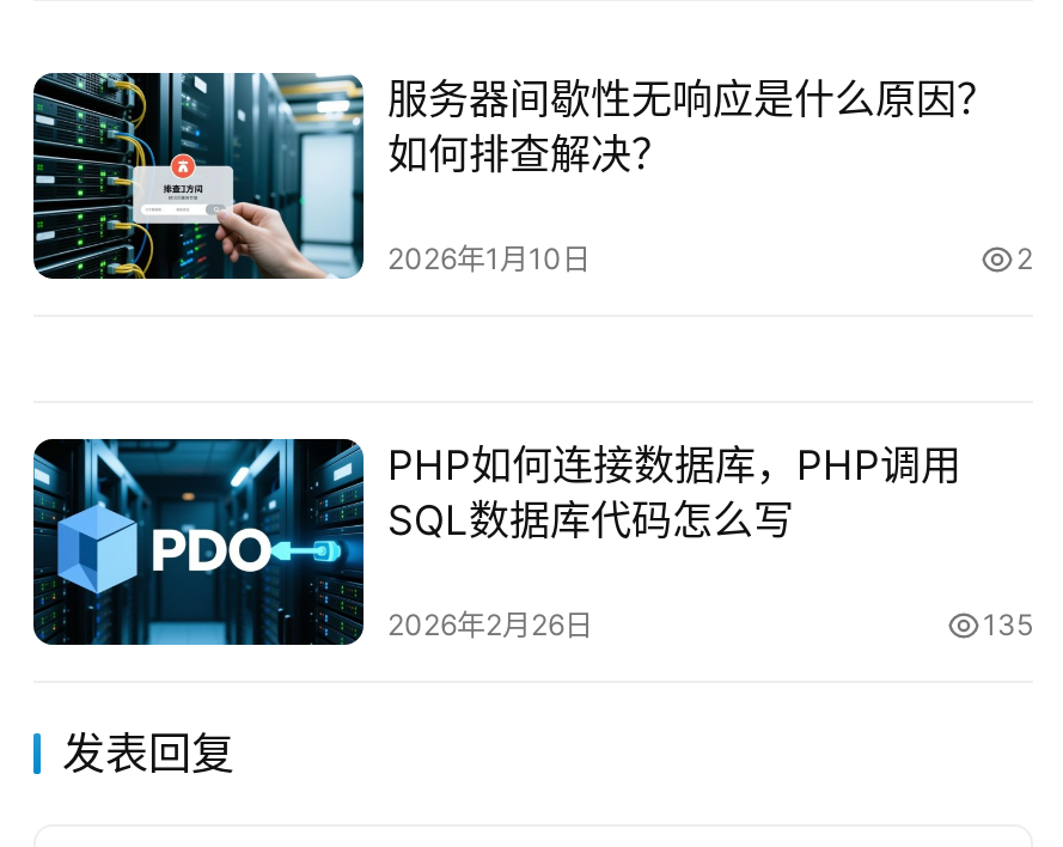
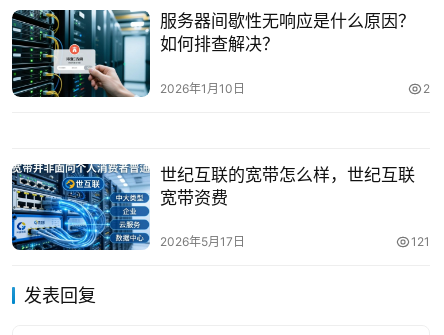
- [image]
- PHP如何连接数据库，PHP调用
- SQL数据库代码怎么写
+ [image]
+ 世纪互联的宽带怎么样，世纪互联
+ 宽带资费

- 2026年2月26日
- 135
+ 2026年5月17日
+ 121
